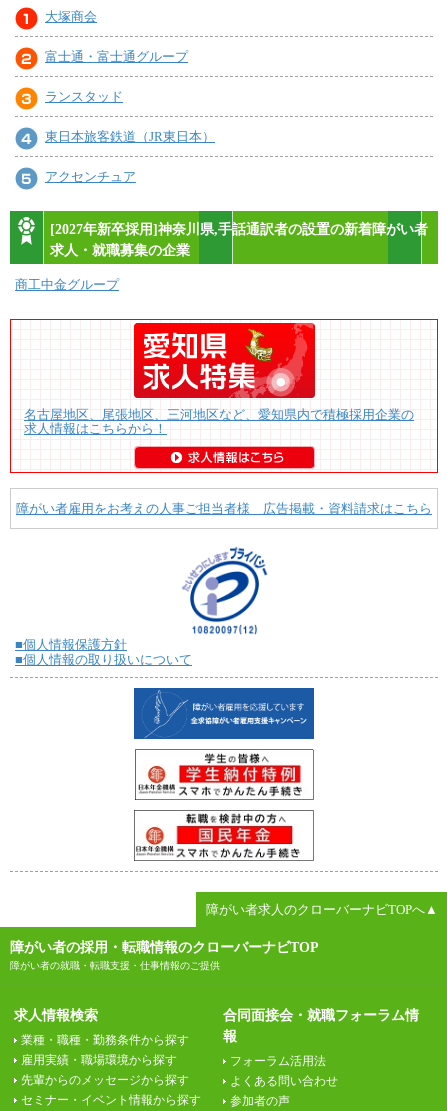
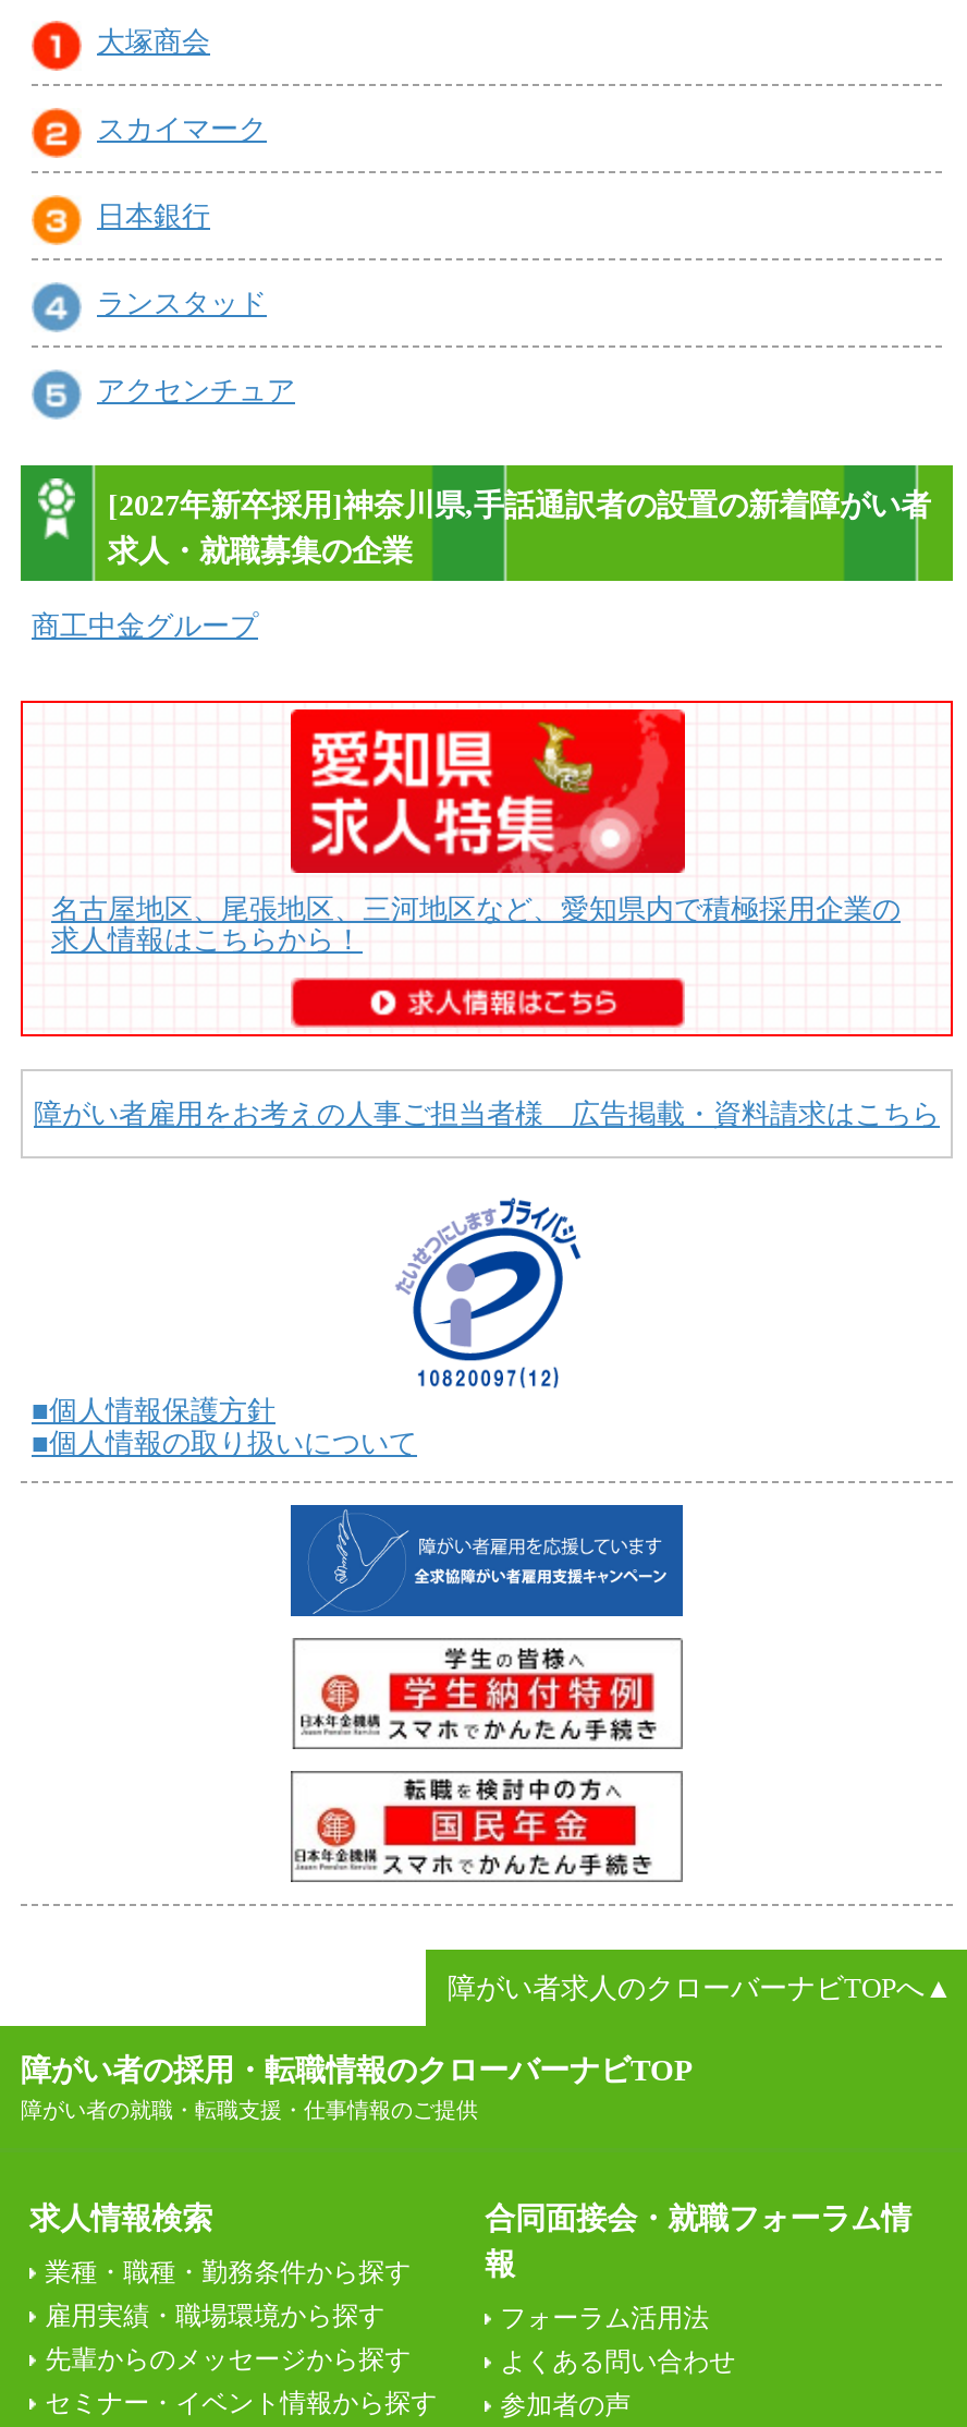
- 富士通・富士通グループ
+ スカイマーク
+ 日本銀行

moved down: ランスタッド

- 東日本旅客鉄道（JR東日本）
